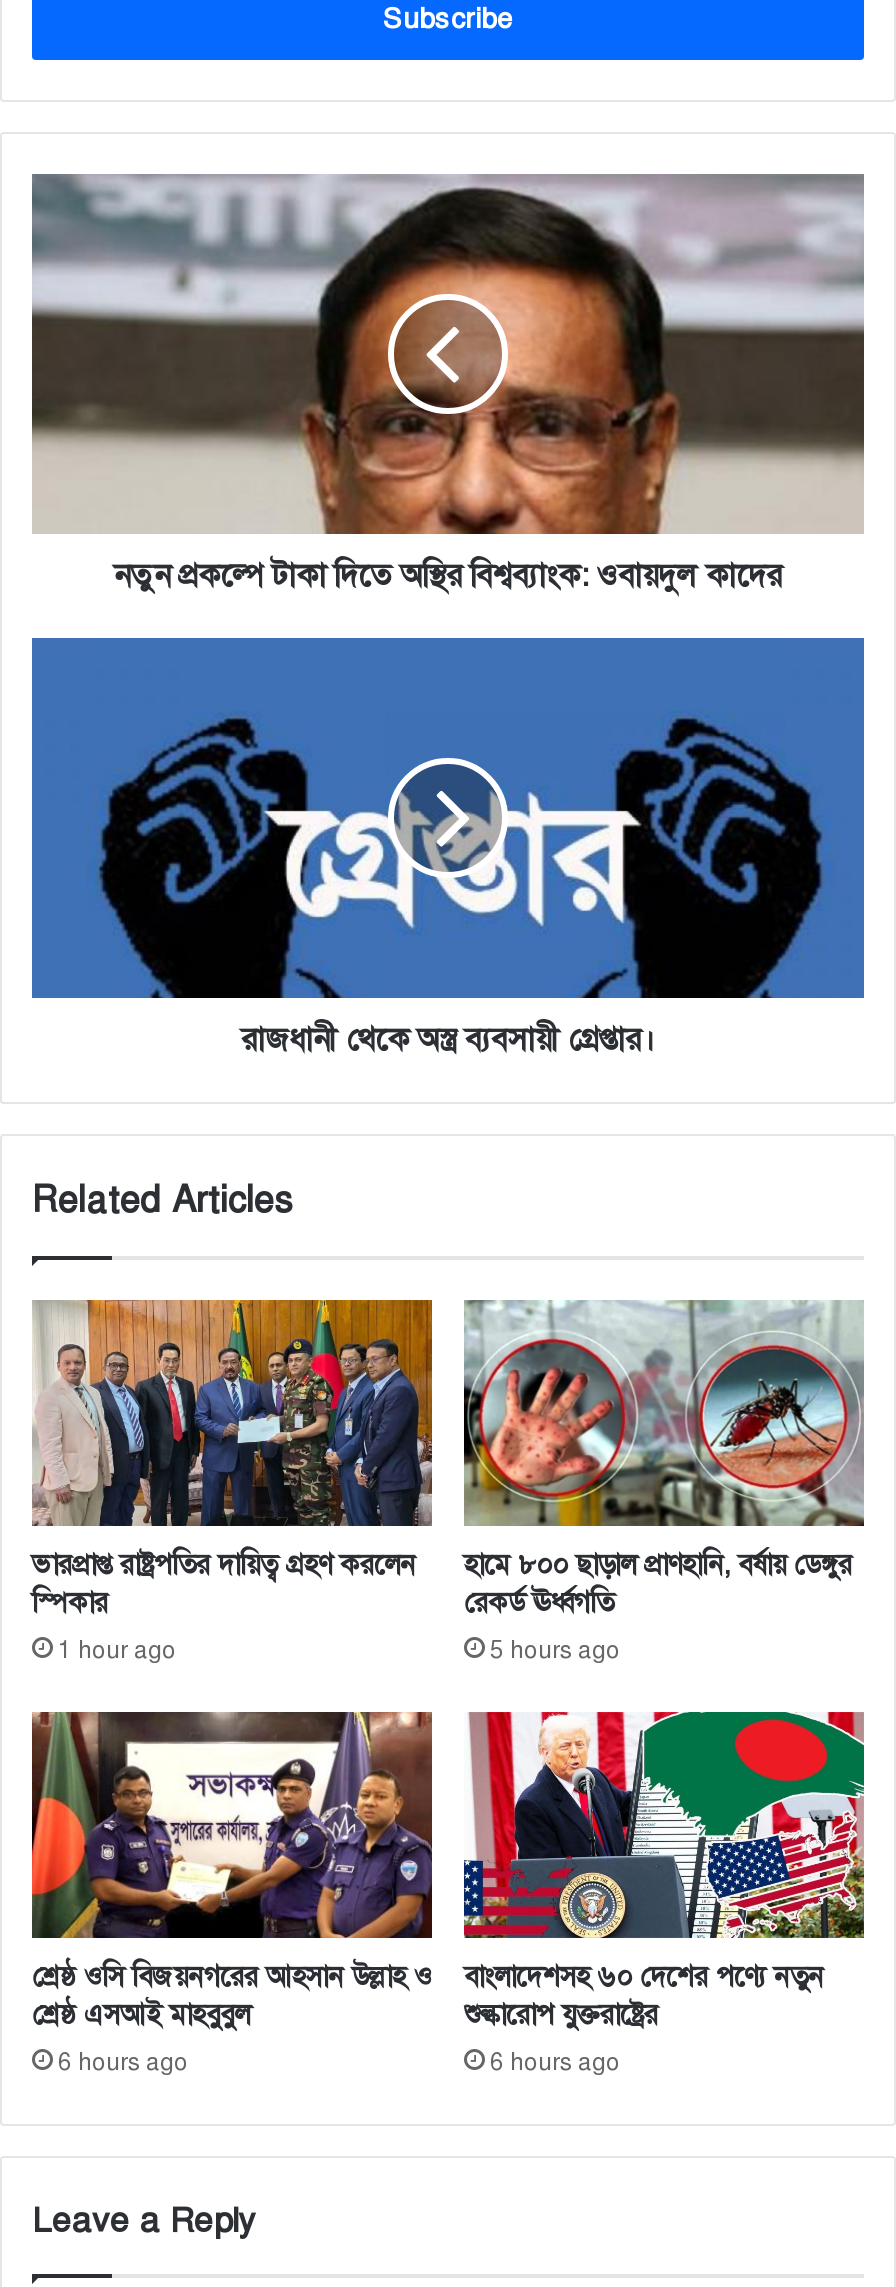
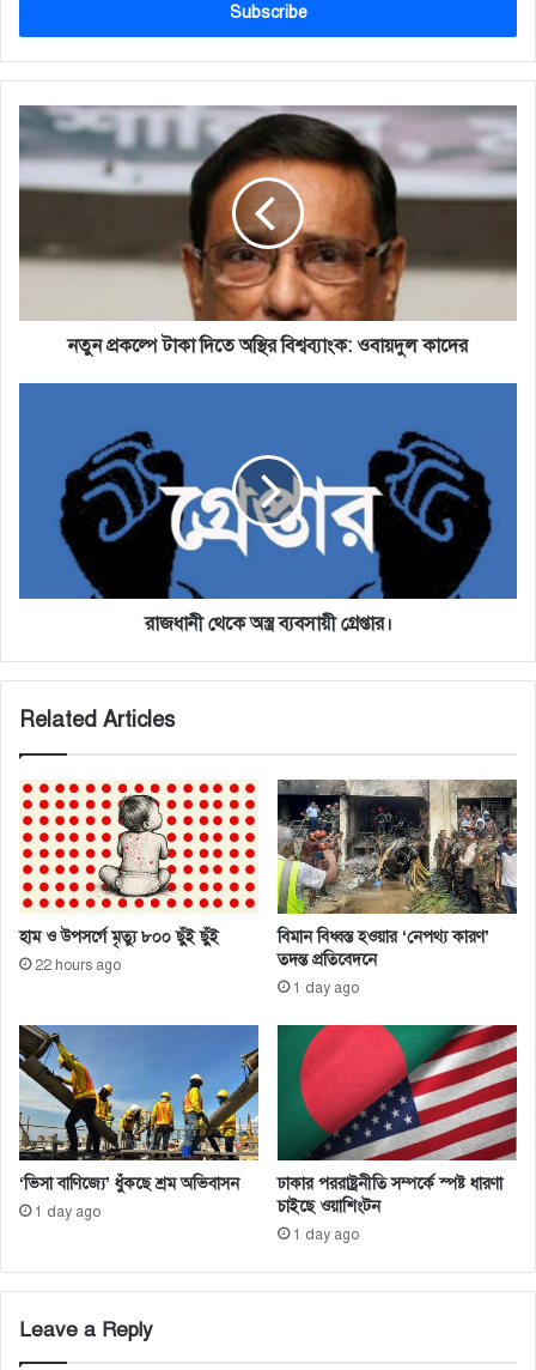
- [image]
- ভারপ্রাপ্ত রাষ্ট্রপতির দায়িত্ব গ্রহণ করলেন
- স্পিকার
+ [image]
+ হাম ও উপসর্গে মৃত্যু ৮০০ ছুঁই ছুঁই

- [image]
- হামে ৮০০ ছাড়াল প্রাণহানি, বর্ষায় ডেঙ্গুর
- রেকর্ড ঊর্ধ্বগতি
+ [image]
+ বিমান বিধ্বস্ত হওয়ার ‌‘নেপথ্য কারণ’
+ তদন্ত প্রতিবেদনে

- 1 hour ago
+ 22 hours ago

- 5 hours ago
+ 1 day ago

- [image]
- শ্রেষ্ঠ ওসি বিজয়নগরের আহসান উল্লাহ ও
- শ্রেষ্ঠ এসআই মাহবুবুল
+ [image]
+ ‘ভিসা বাণিজ্যে’ ধুঁকছে শ্রম অভিবাসন

- [image]
- বাংলাদেশসহ ৬০ দেশের পণ্যে নতুন
- শুল্কারোপ যুক্তরাষ্ট্রের
+ [image]
+ ঢাকার পররাষ্ট্রনীতি সম্পর্কে স্পষ্ট ধারণা
+ চাইছে ওয়াশিংটন

- 6 hours ago
+ 1 day ago

- 6 hours ago
+ 1 day ago
